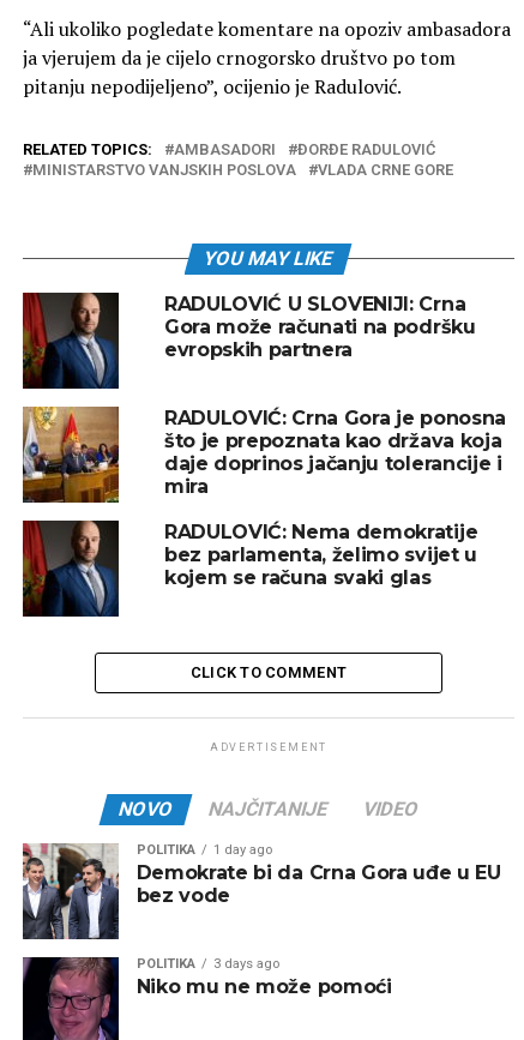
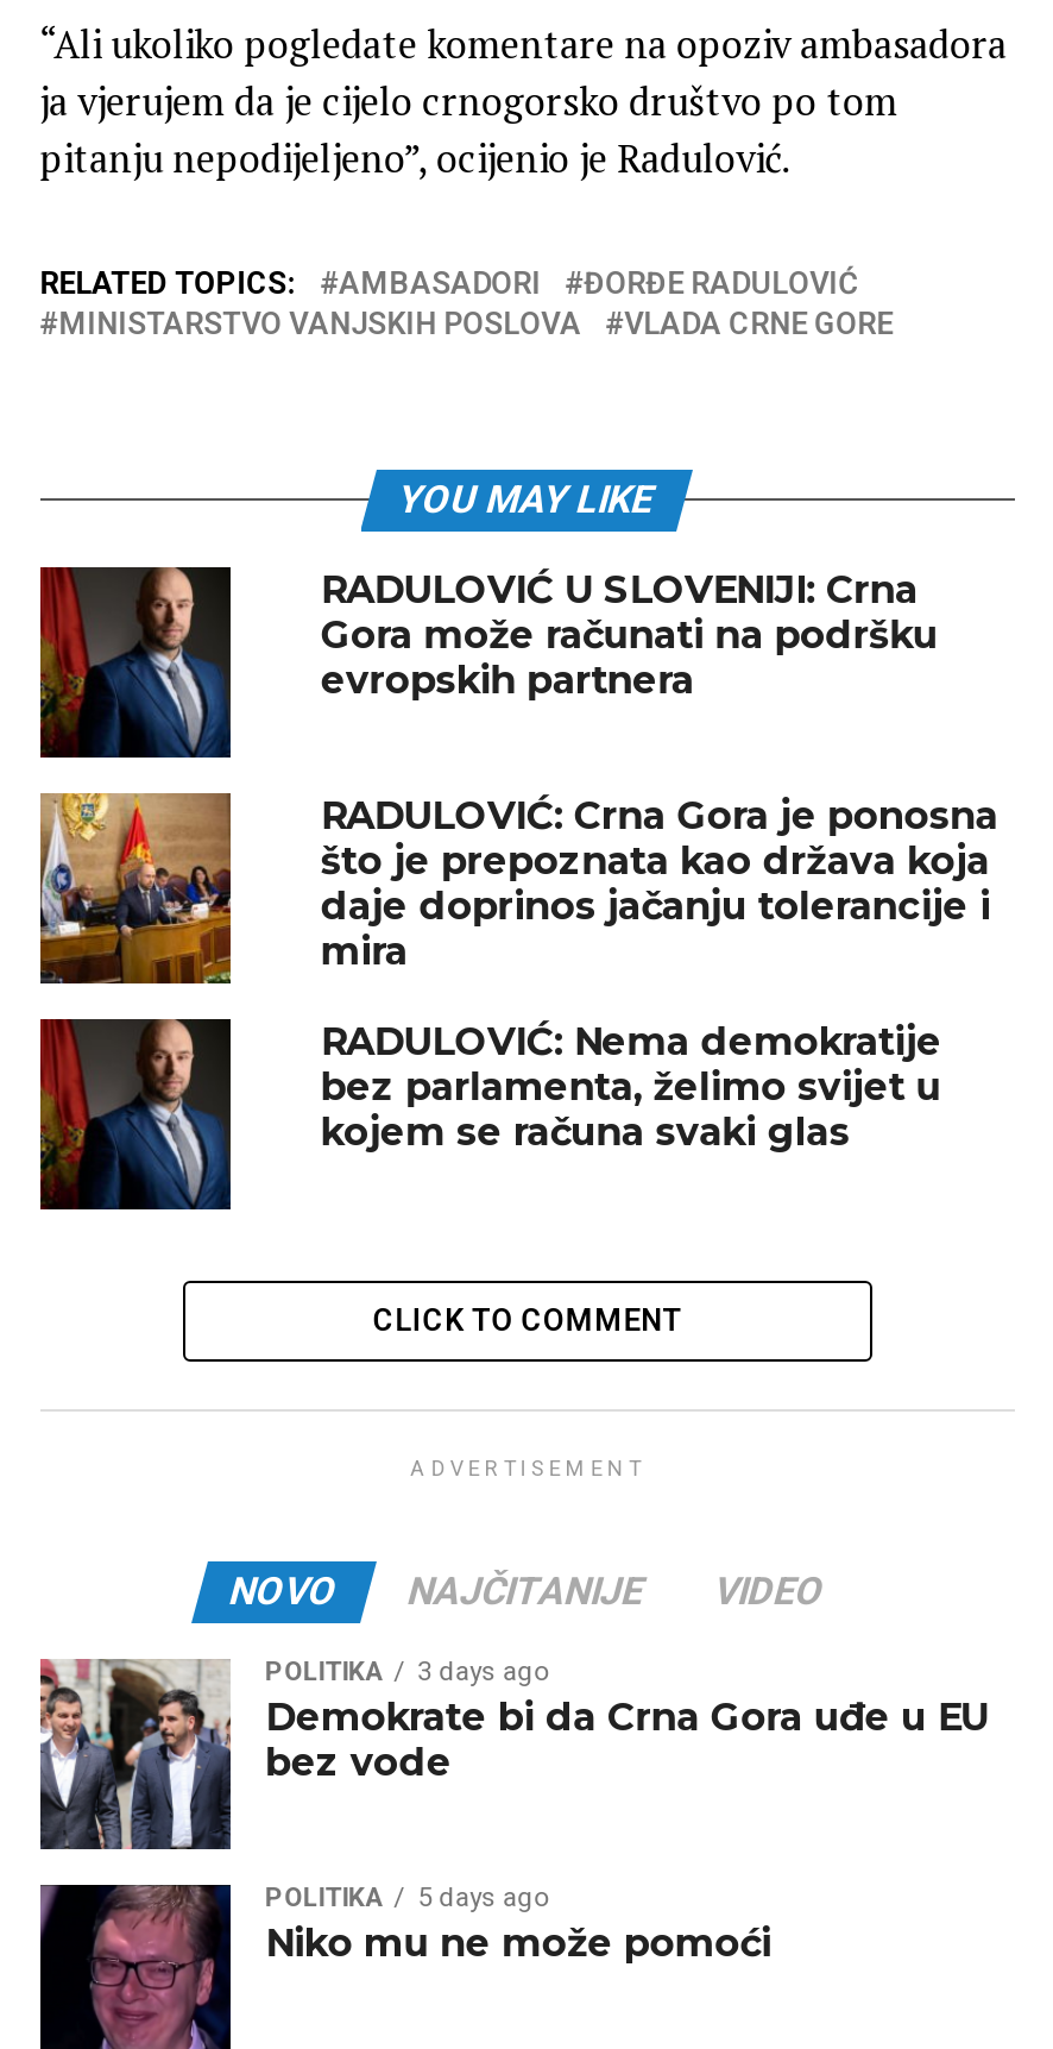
- POLITIKA 1 day ago
+ POLITIKA 3 days ago

- POLITIKA 3 days ago
+ POLITIKA 5 days ago
